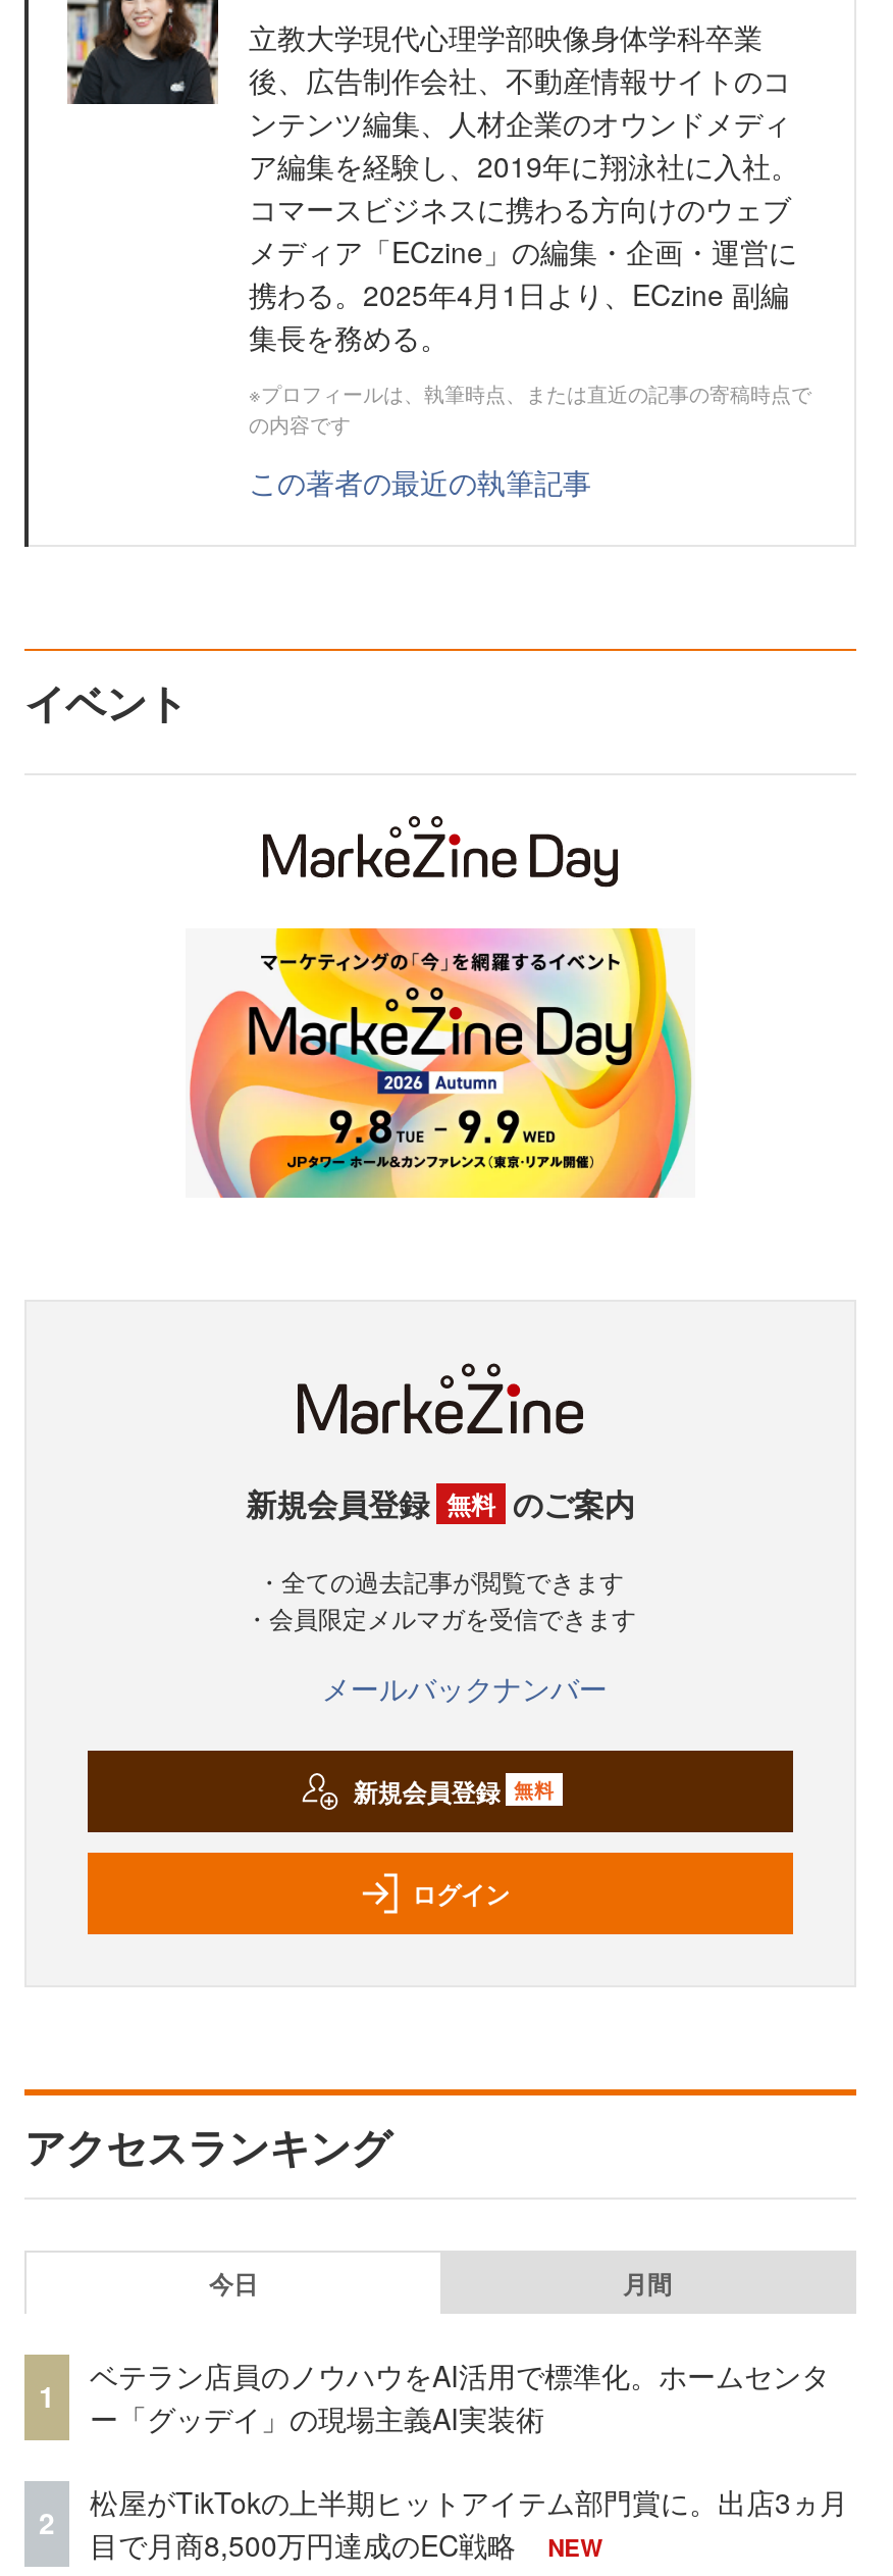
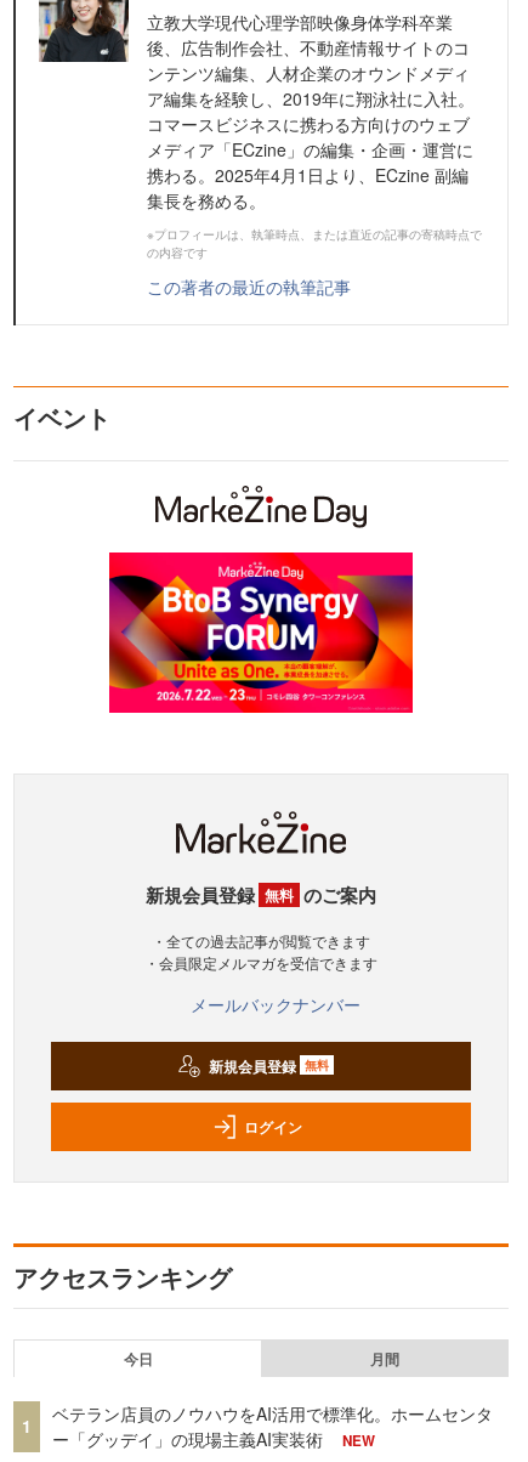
- [image]
+ [image]

- 松屋がTikTokの上半期ヒットアイテム部門賞に。出店3ヵ月
- 目で月商8,500万円達成のEC戦略

- 2
